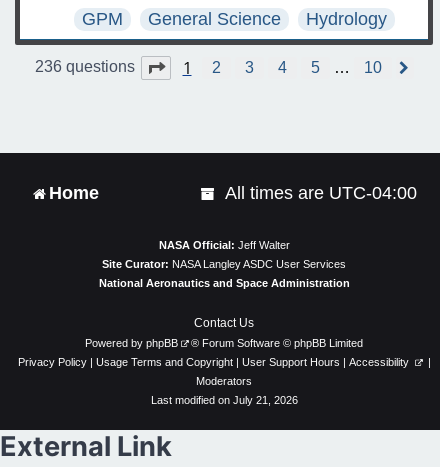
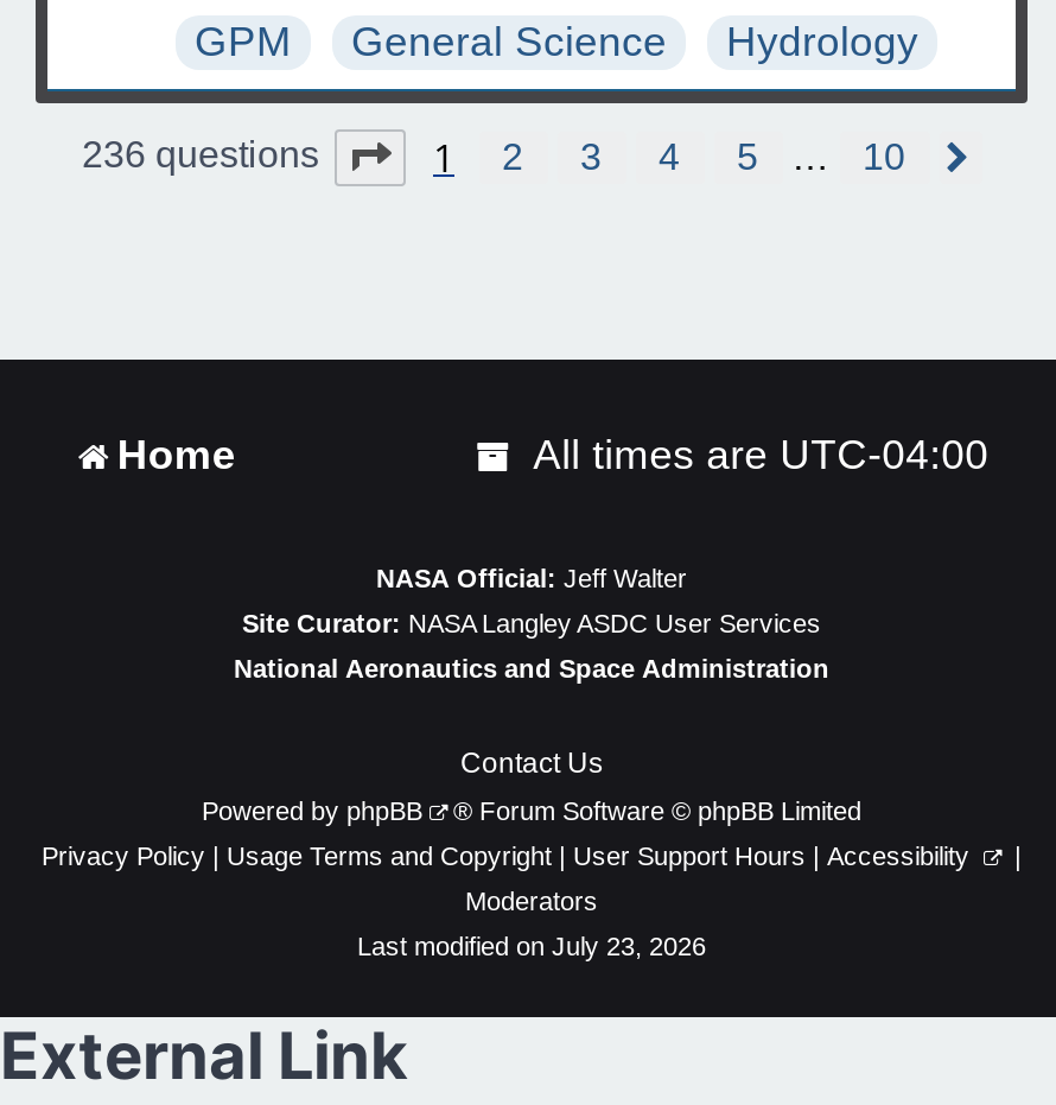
- Last modified on July 21, 2026
+ Last modified on July 23, 2026
